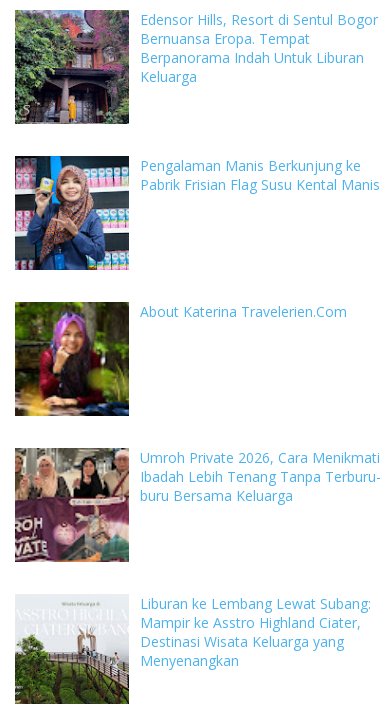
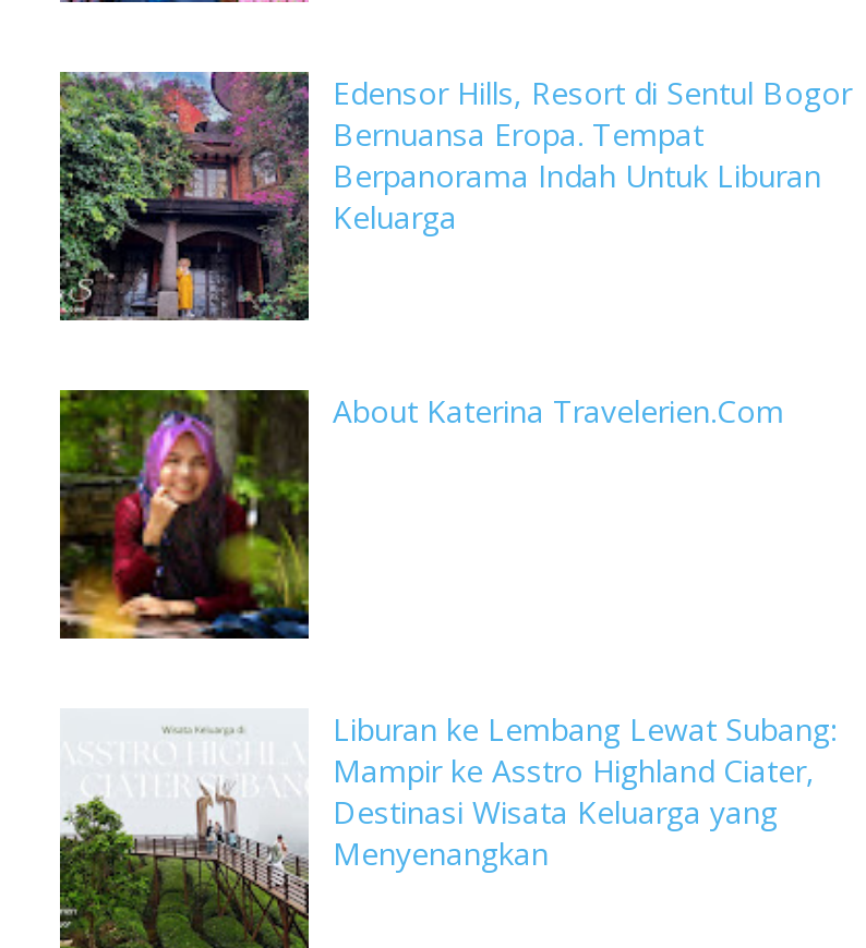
- [image]
- Pengalaman Manis Berkunjung ke
- Pabrik Frisian Flag Susu Kental Manis

- [image]
- Umroh Private 2026, Cara Menikmati
- Ibadah Lebih Tenang Tanpa Terburu-
- buru Bersama Keluarga
